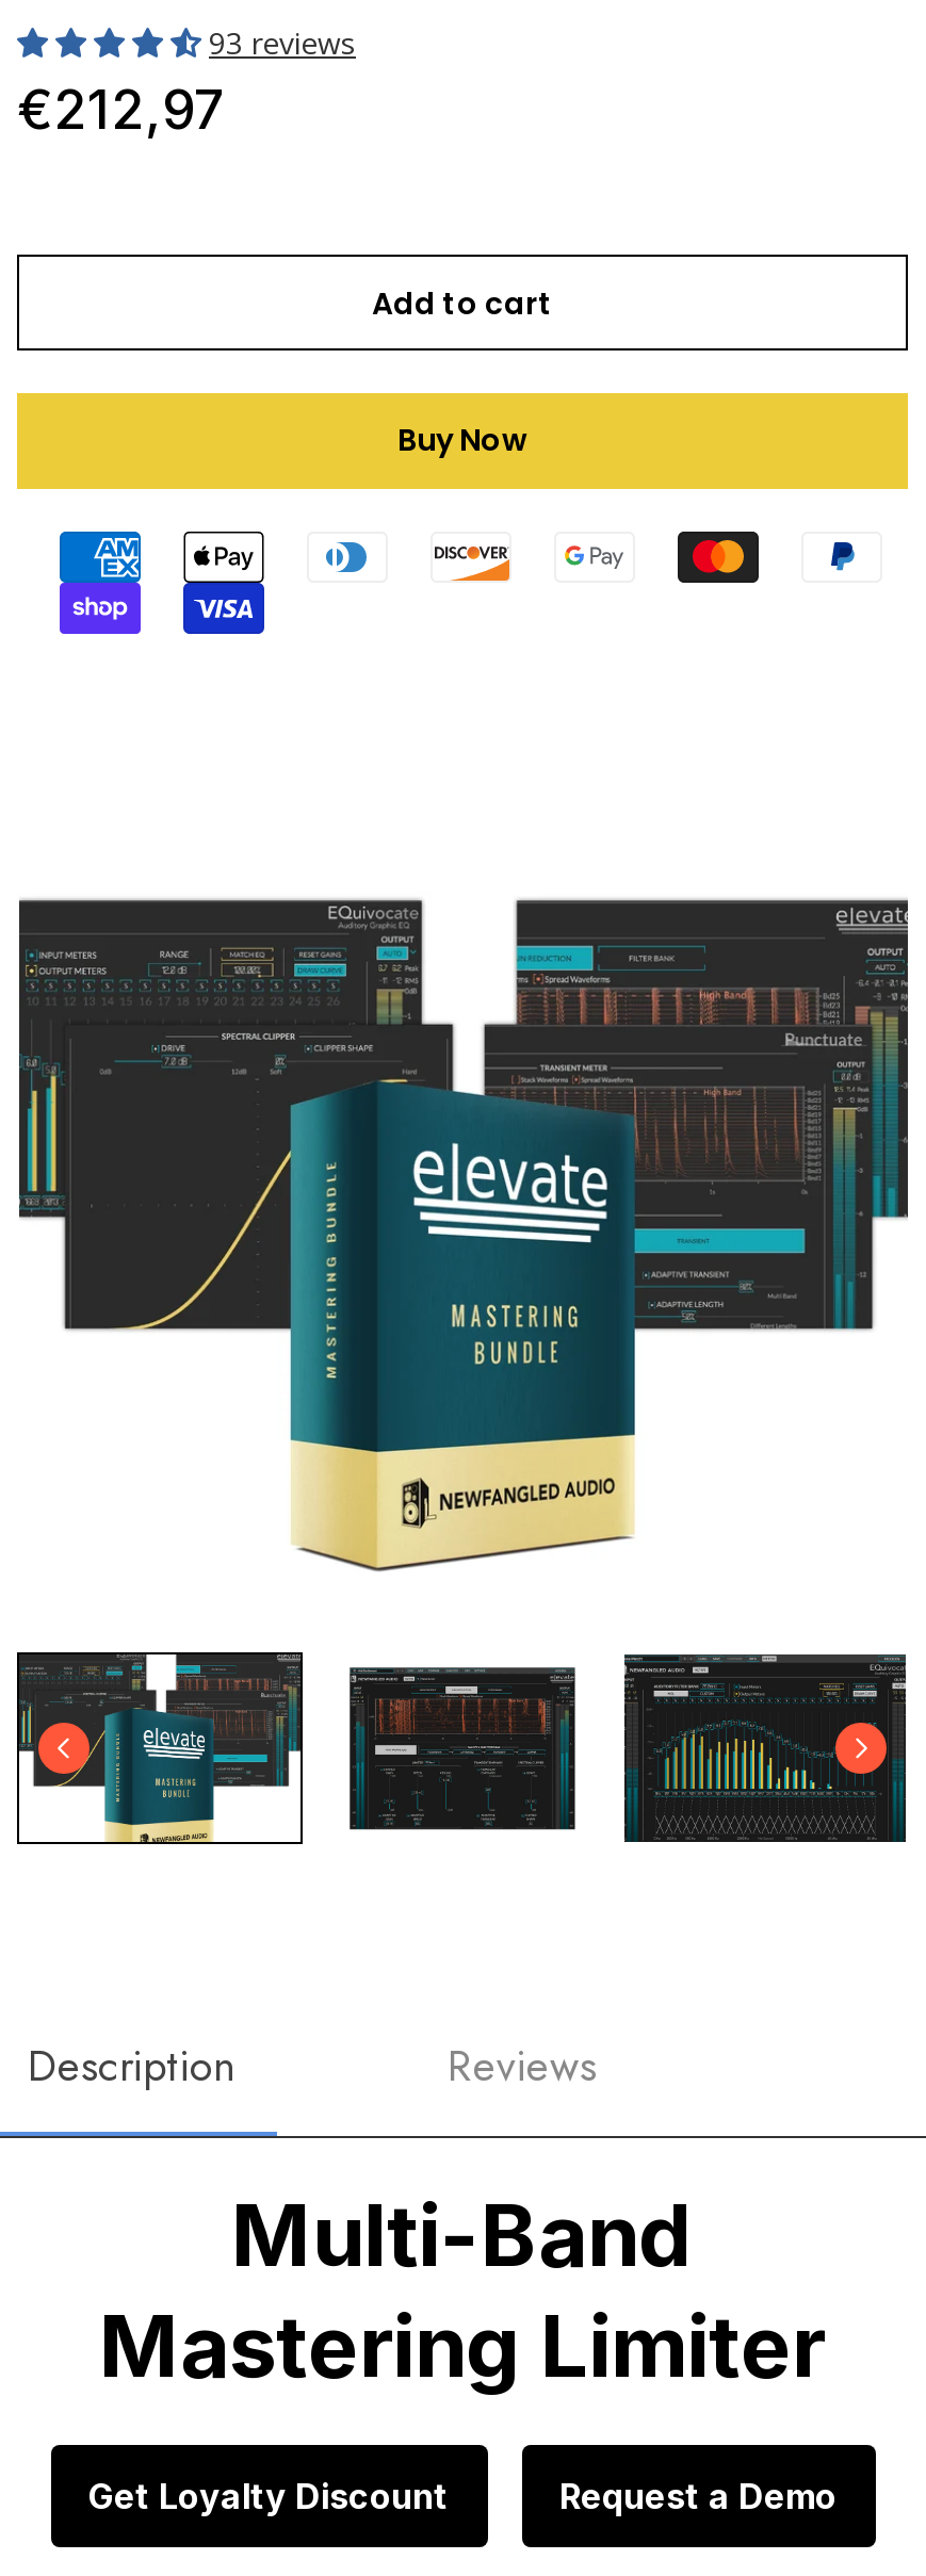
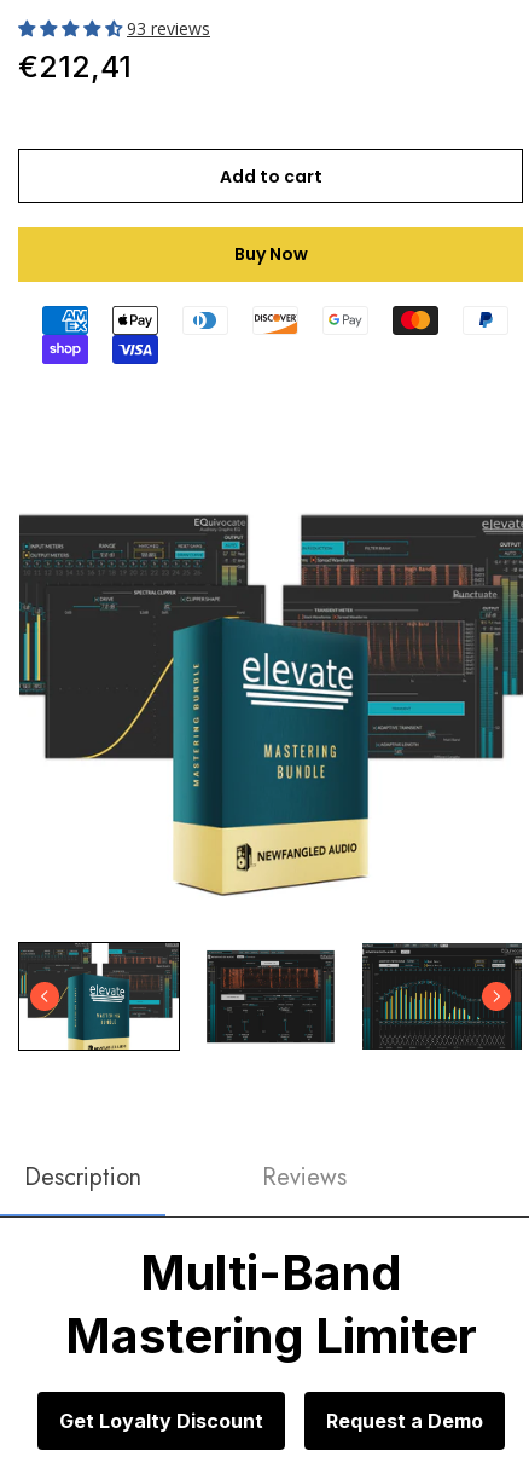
- €212,97
+ €212,41
